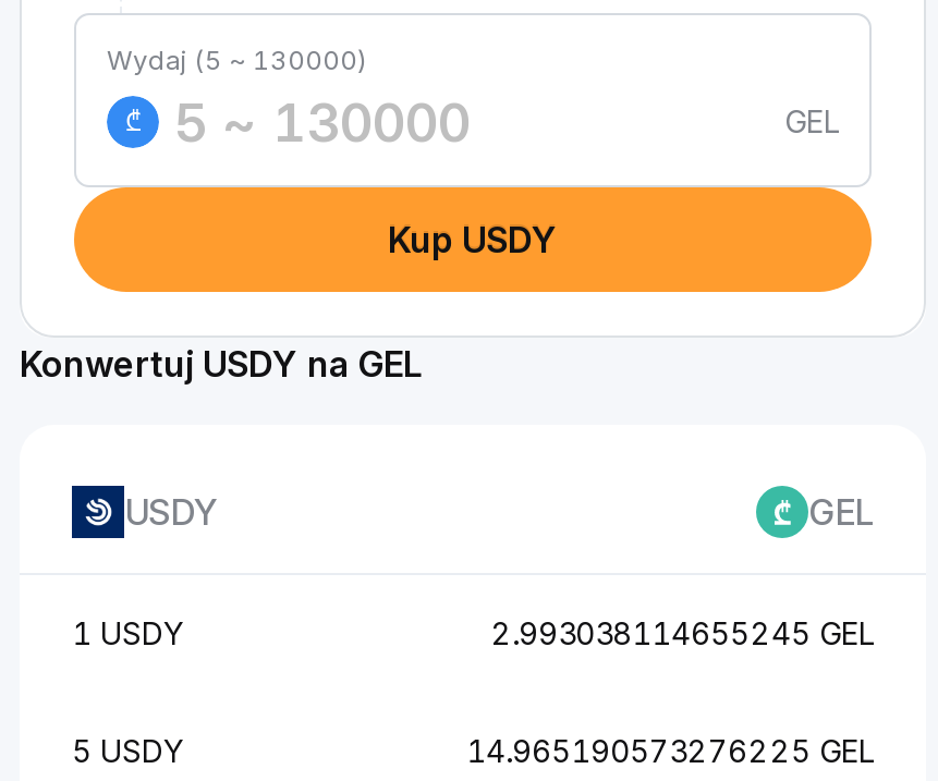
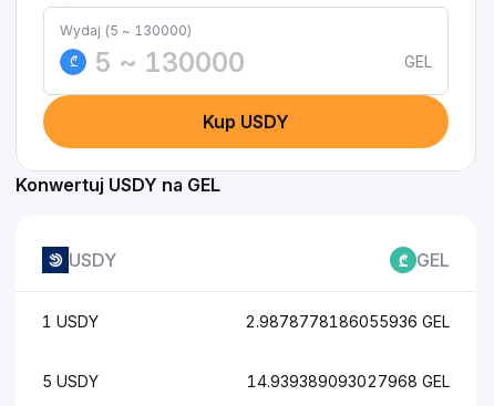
- 2.993038114655245 GEL
+ 2.9878778186055936 GEL

- 14.965190573276225 GEL
+ 14.939389093027968 GEL
